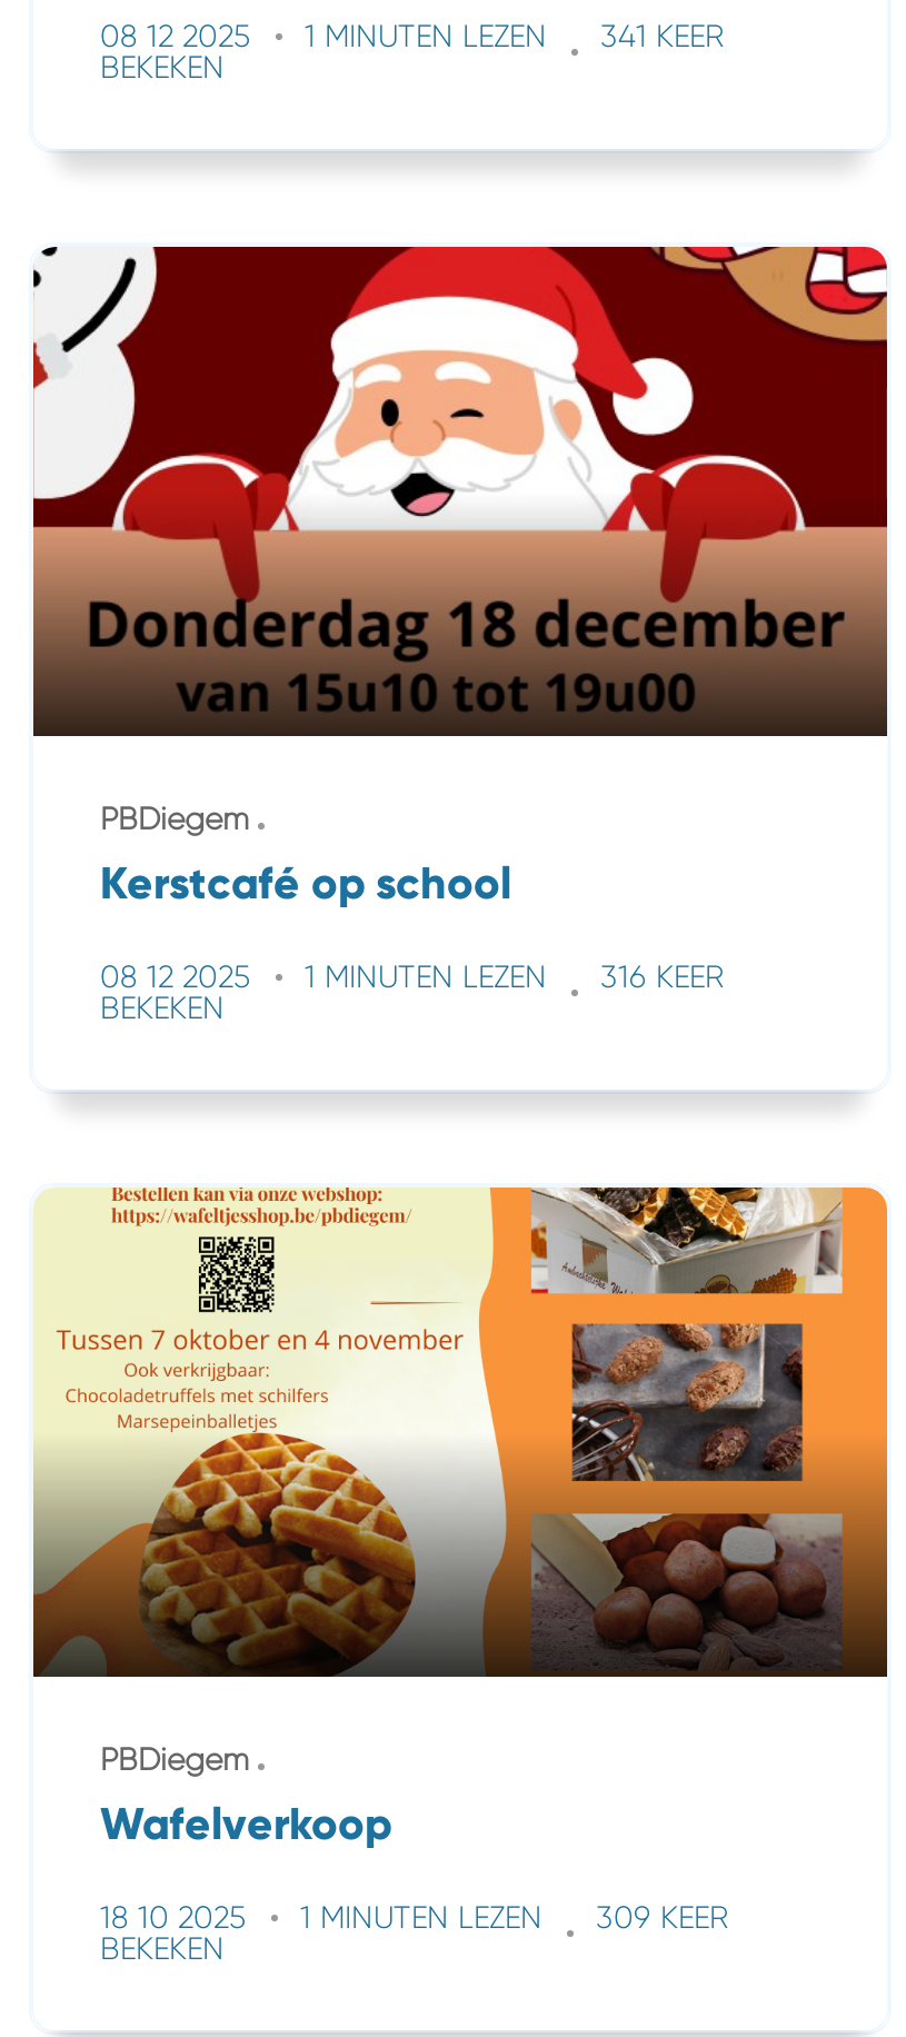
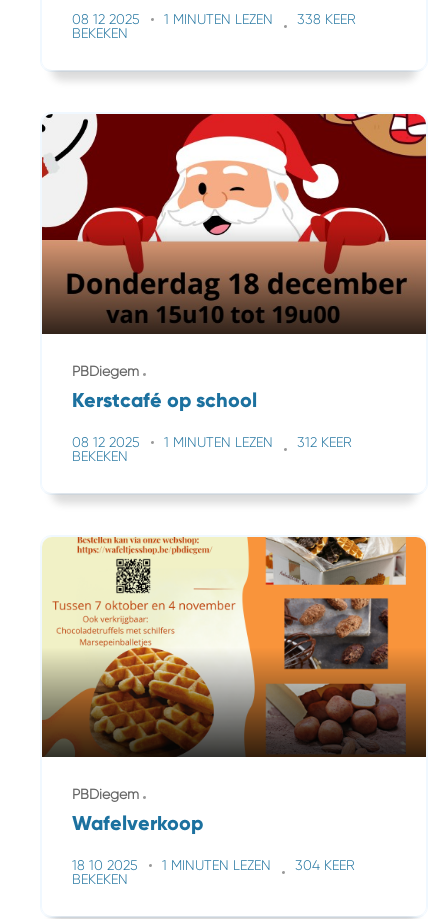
- 08 12 2025 1 MINUTEN LEZEN 341 KEER
+ 08 12 2025 1 MINUTEN LEZEN 338 KEER

- 08 12 2025 1 MINUTEN LEZEN 316 KEER
+ 08 12 2025 1 MINUTEN LEZEN 312 KEER

- 18 10 2025 1 MINUTEN LEZEN 309 KEER
+ 18 10 2025 1 MINUTEN LEZEN 304 KEER
